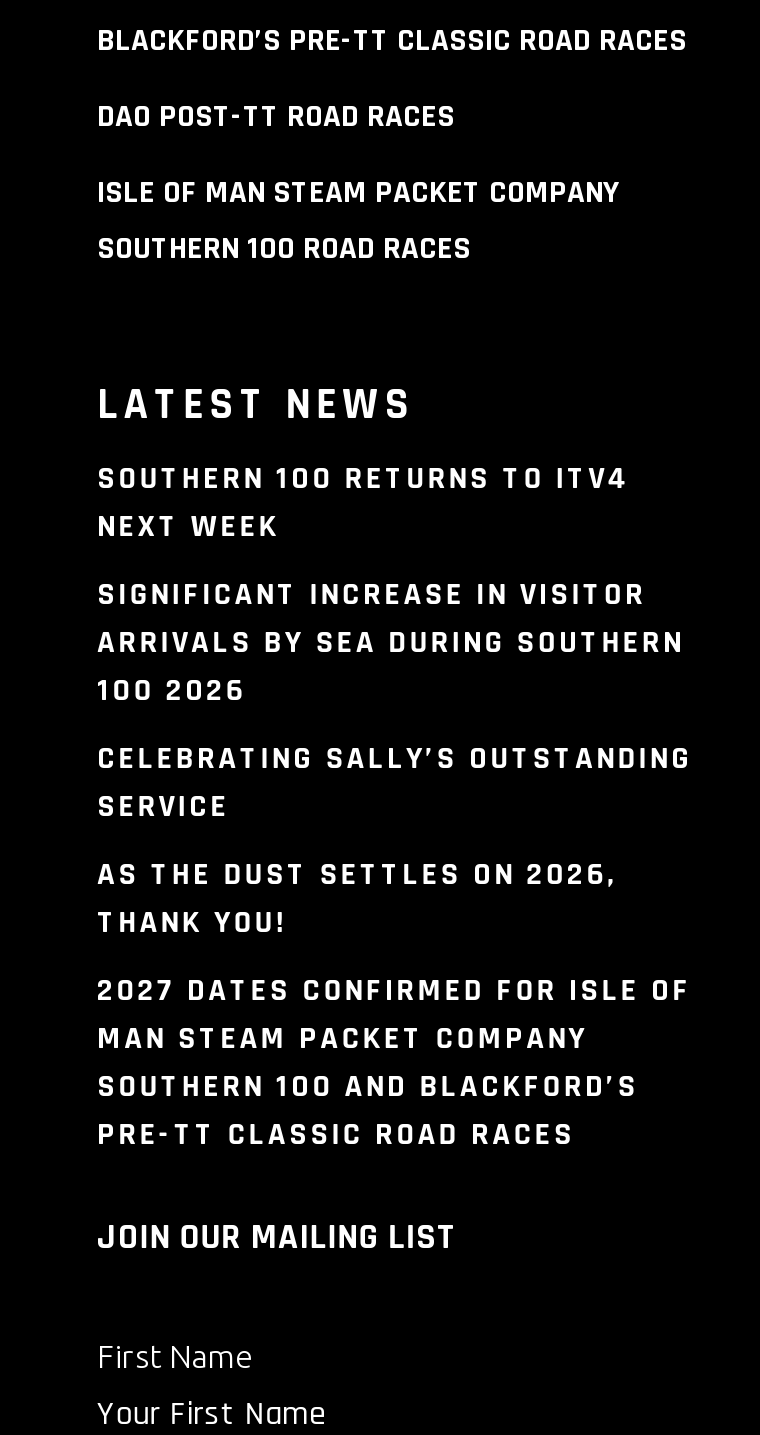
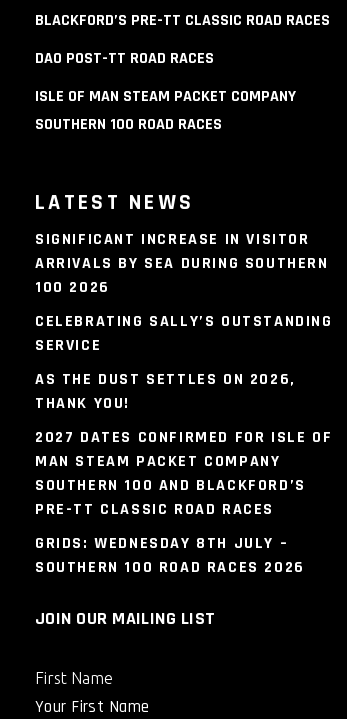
- SOUTHERN 100 RETURNS TO ITV4
- NEXT WEEK

moved up: SIGNIFICANT INCREASE IN VISITOR | ARRIVALS BY SEA DURING SOUTHERN | 100 2026 | ... | SOUTHERN 100 AND BLACKFORD’S | PRE-TT CLASSIC ROAD RACES

+ GRIDS: WEDNESDAY 8TH JULY –
+ SOUTHERN 100 ROAD RACES 2026
